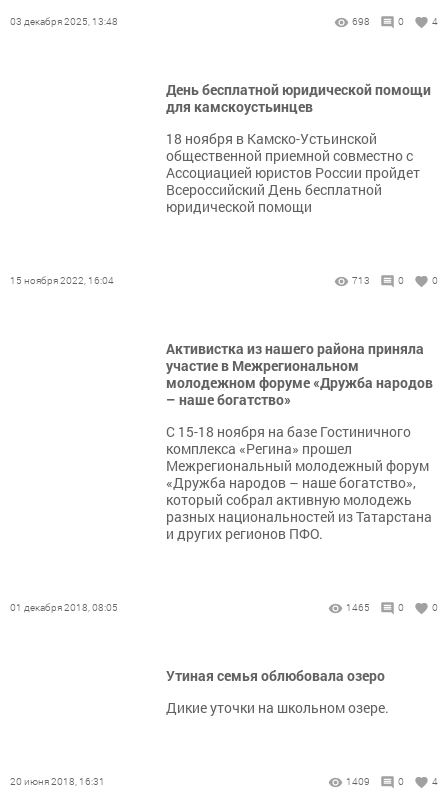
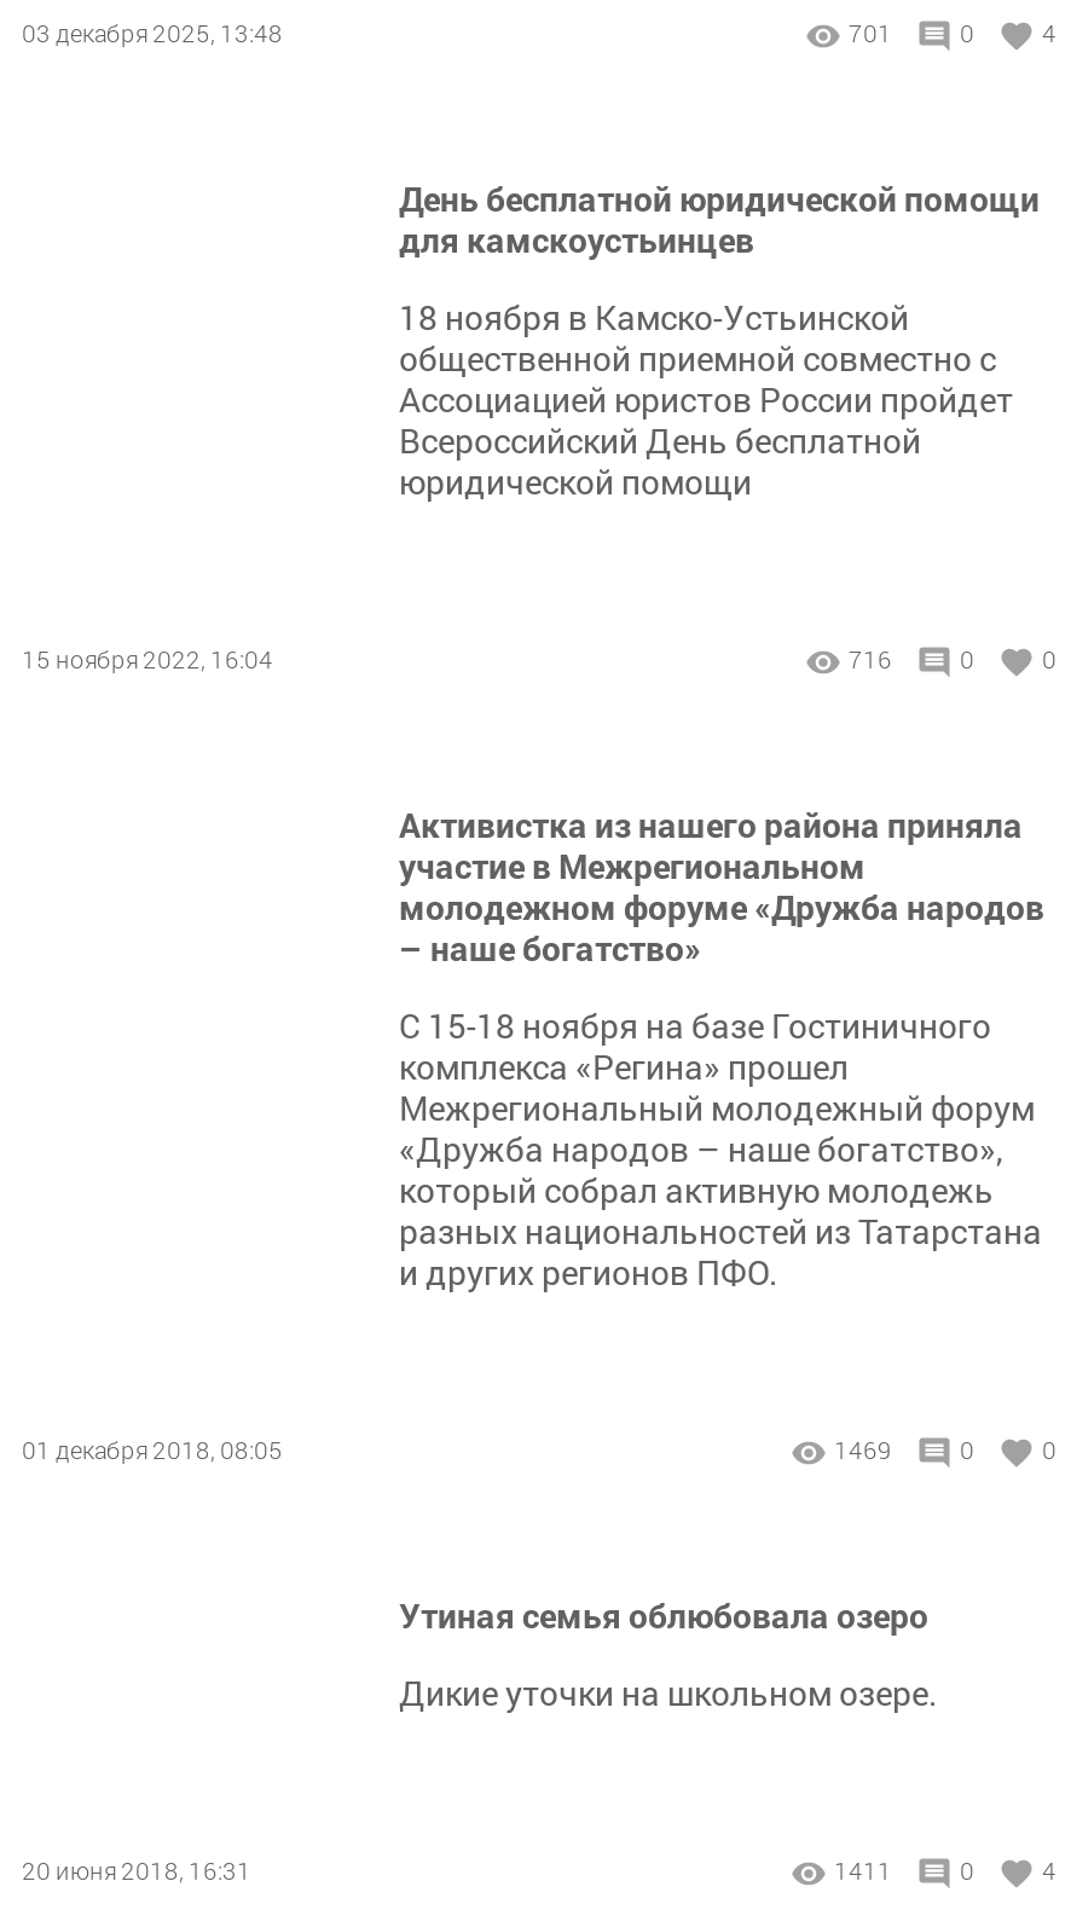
- 698
+ 701

- 713
+ 716

- 1465
+ 1469

- 1409
+ 1411
